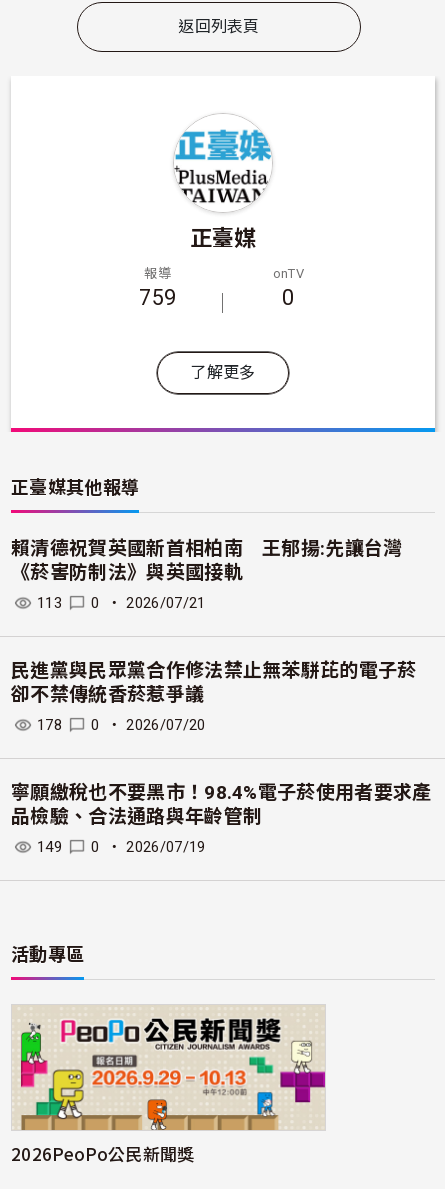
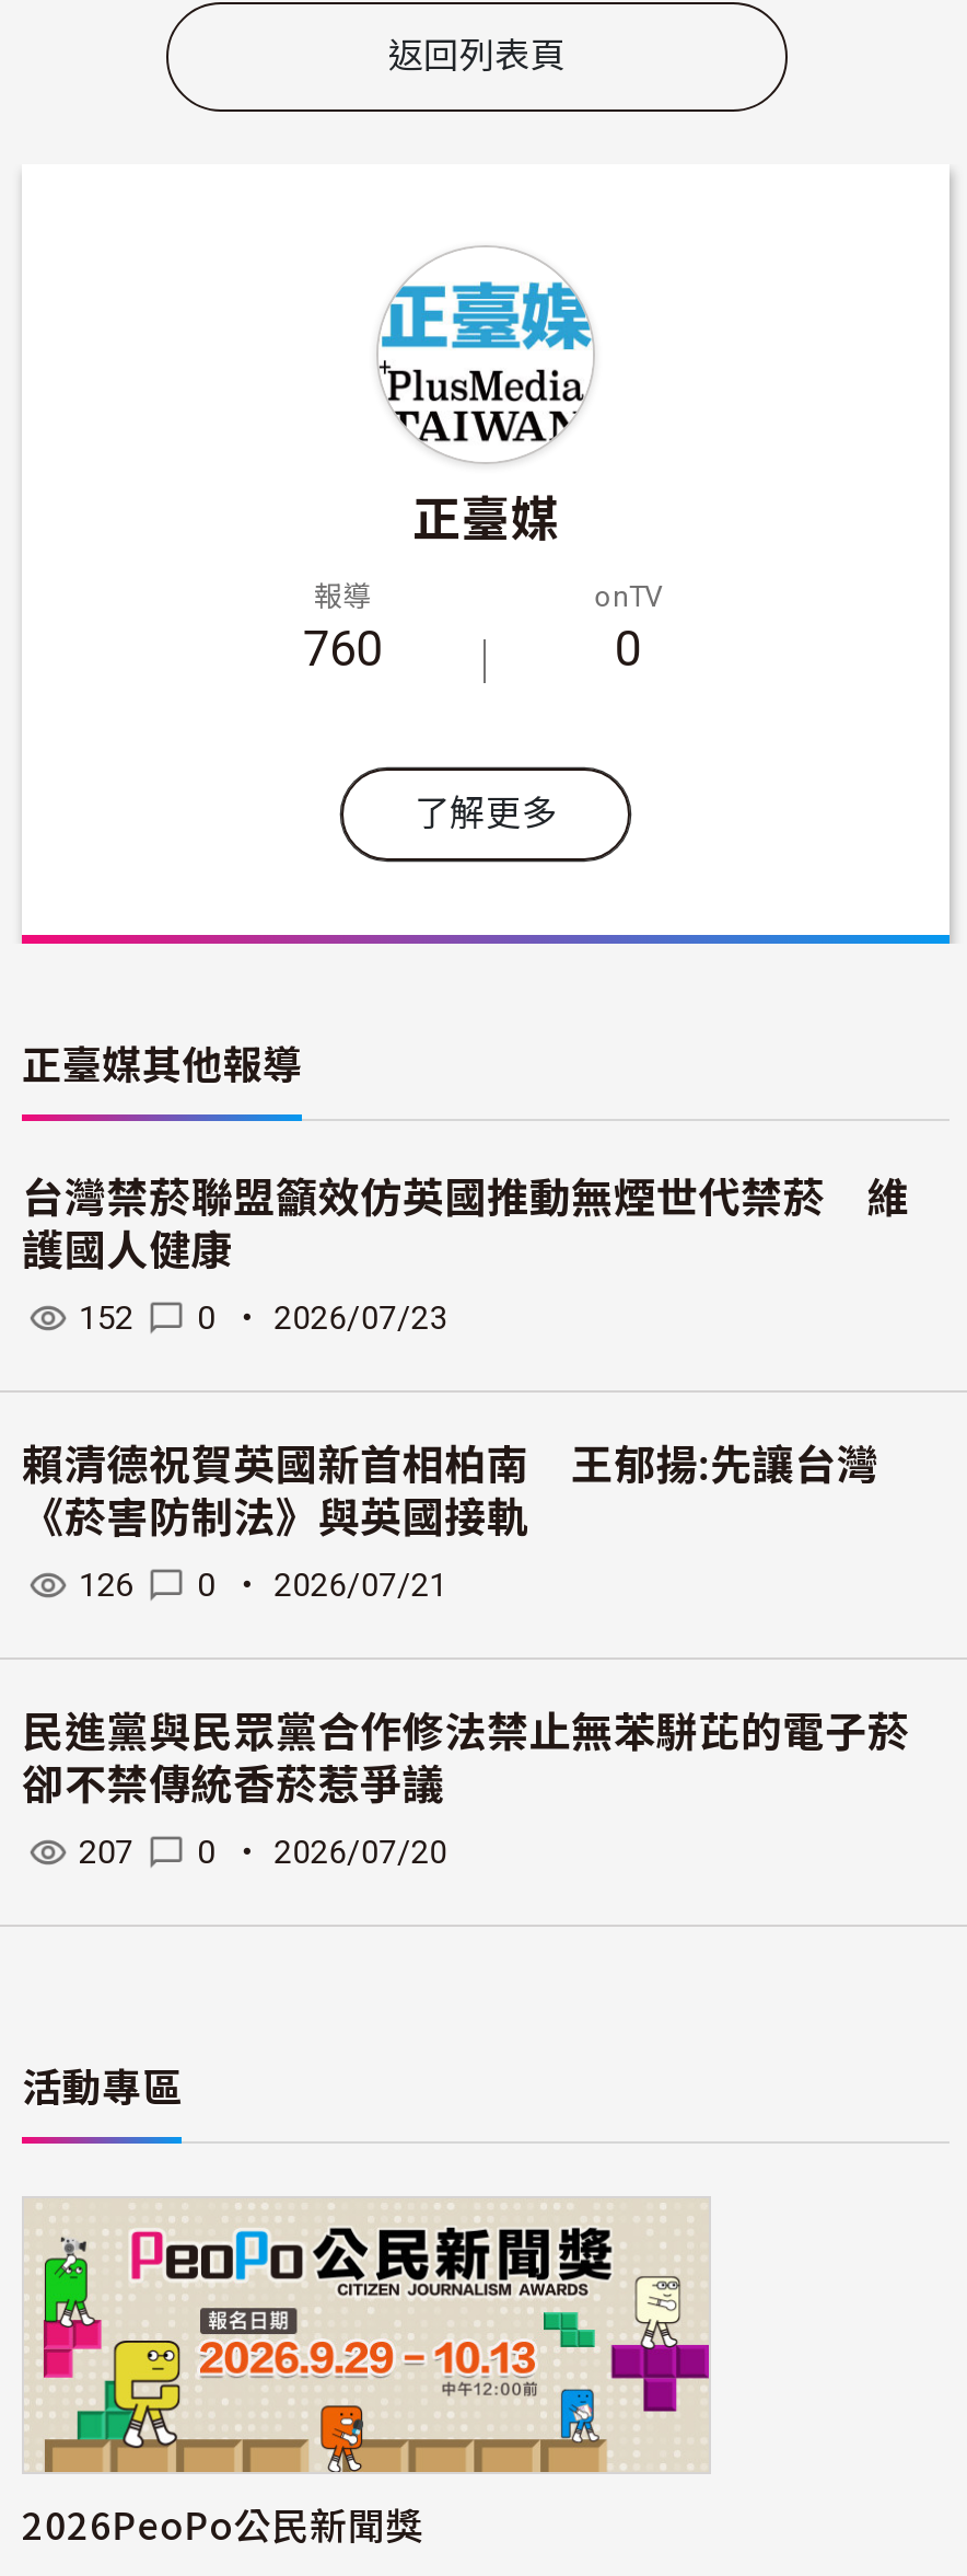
- 759
+ 760

+ 台灣禁菸聯盟籲效仿英國推動無煙世代禁菸 維
+ 護國人健康
+ 152
+ 0 ・2026/07/23

moved down: 賴清德祝賀英國新首相柏南 王郁揚:先讓台灣 | 《菸害防制法》與英國接軌 | 0 ・2026/07/21 | 民進黨與民眾黨合作修法禁止無苯駢芘的電子菸 | 卻不禁傳統香菸惹爭議 | 0 ・2026/07/20

- 113 0 ・2026/07/21
+ 126 0 ・2026/07/21

- 178 0 ・2026/07/20
+ 207 0 ・2026/07/20

- 寧願繳稅也不要黑市！98.4%電子菸使用者要求產
- 品檢驗、合法通路與年齡管制
- 149
- 0 ・2026/07/19
